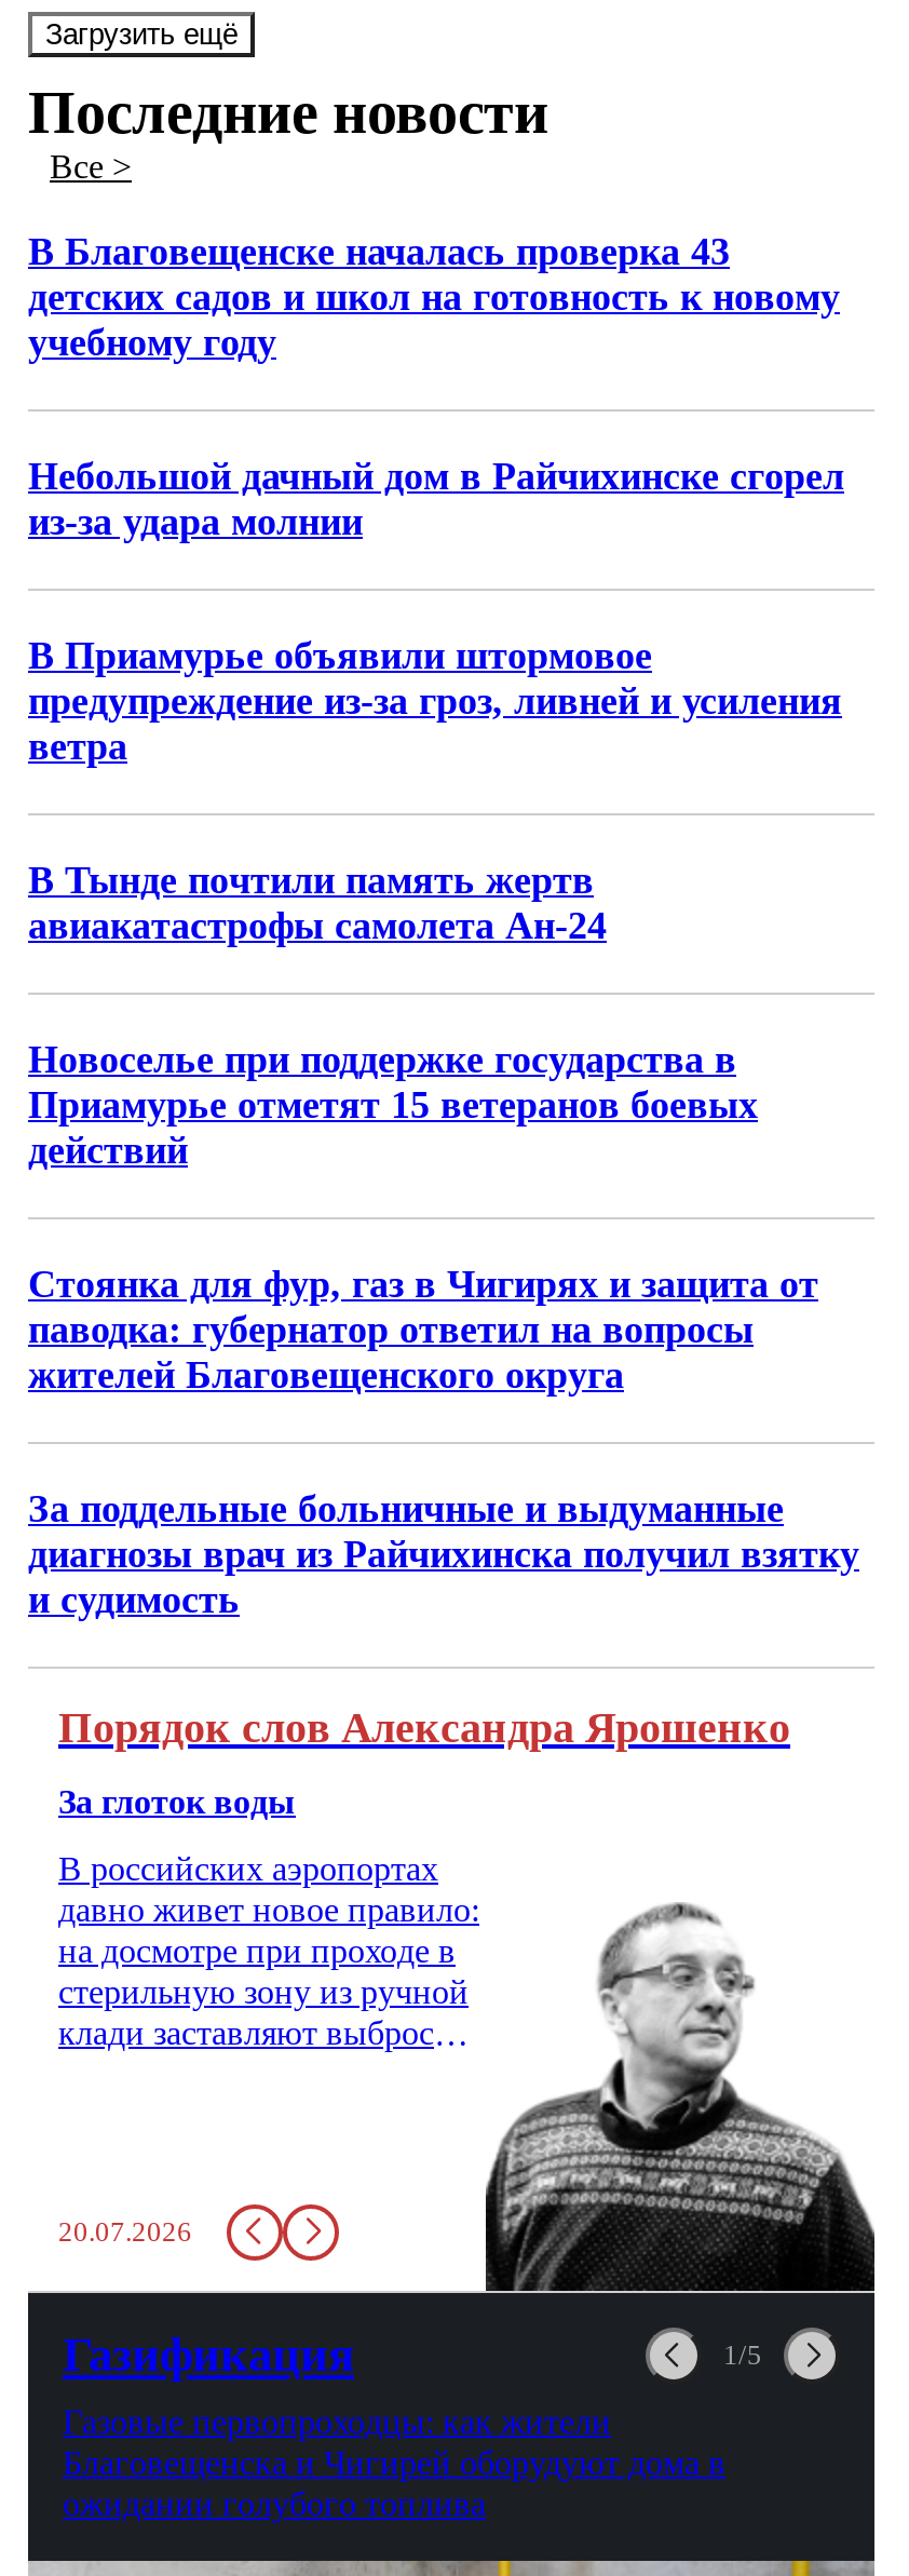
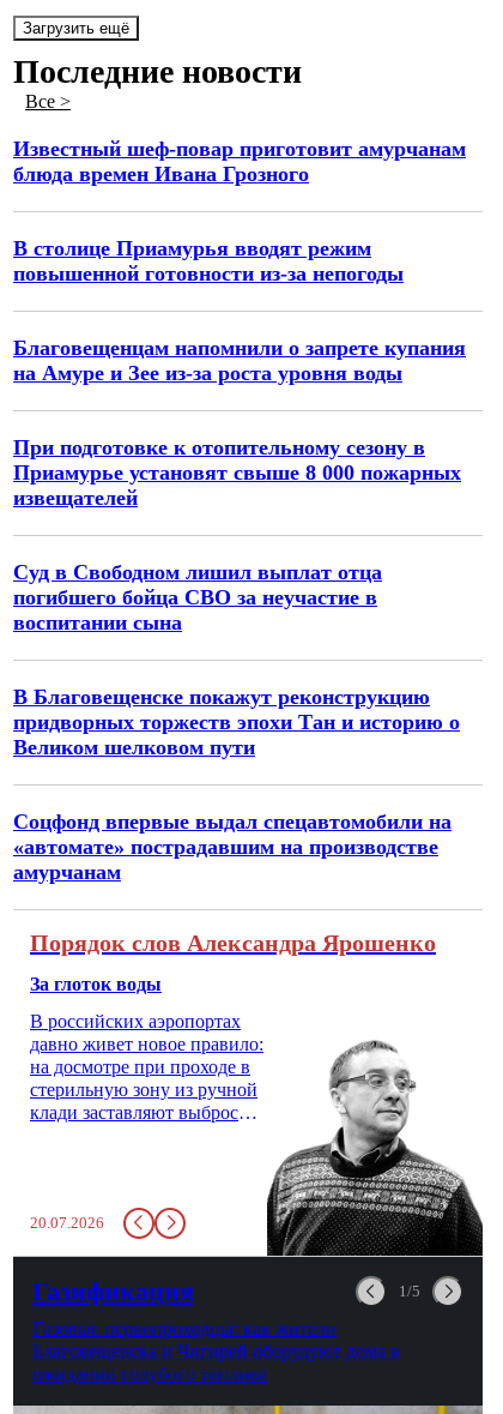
- В Благовещенске началась проверка 43
- детских садов и школ на готовность к новому
- учебному году
+ Известный шеф-повар приготовит амурчанам
+ блюда времен Ивана Грозного

- Небольшой дачный дом в Райчихинске сгорел
- из-за удара молнии
+ В столице Приамурья вводят режим
+ повышенной готовности из-за непогоды

- В Приамурье объявили штормовое
- предупреждение из-за гроз, ливней и усиления
- ветра
+ Благовещенцам напомнили о запрете купания
+ на Амуре и Зее из-за роста уровня воды

- В Тынде почтили память жертв
- авиакатастрофы самолета Ан-24
+ При подготовке к отопительному сезону в
+ Приамурье установят свыше 8 000 пожарных
+ извещателей

- Новоселье при поддержке государства в
- Приамурье отметят 15 ветеранов боевых
- действий
+ Суд в Свободном лишил выплат отца
+ погибшего бойца СВО за неучастие в
+ воспитании сына

- Стоянка для фур, газ в Чигирях и защита от
- паводка: губернатор ответил на вопросы
- жителей Благовещенского округа
+ В Благовещенске покажут реконструкцию
+ придворных торжеств эпохи Тан и историю о
+ Великом шелковом пути

- За поддельные больничные и выдуманные
- диагнозы врач из Райчихинска получил взятку
- и судимость
+ Соцфонд впервые выдал спецавтомобили на
+ «автомате» пострадавшим на производстве
+ амурчанам
